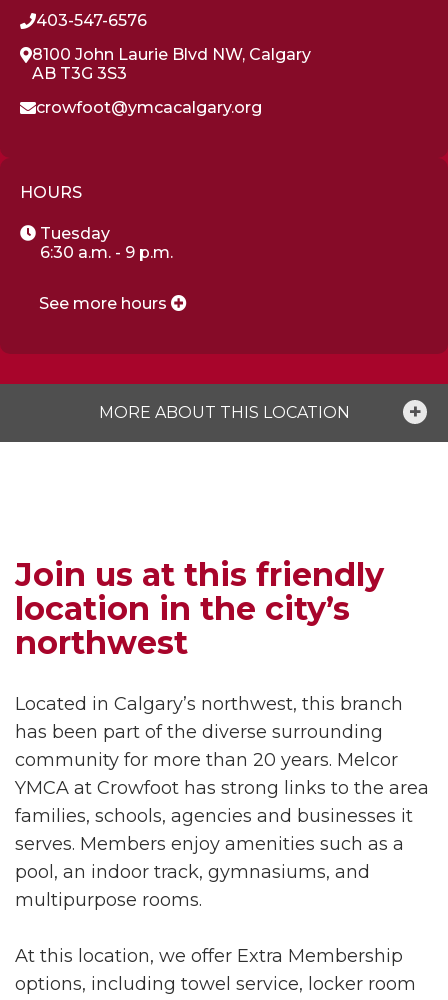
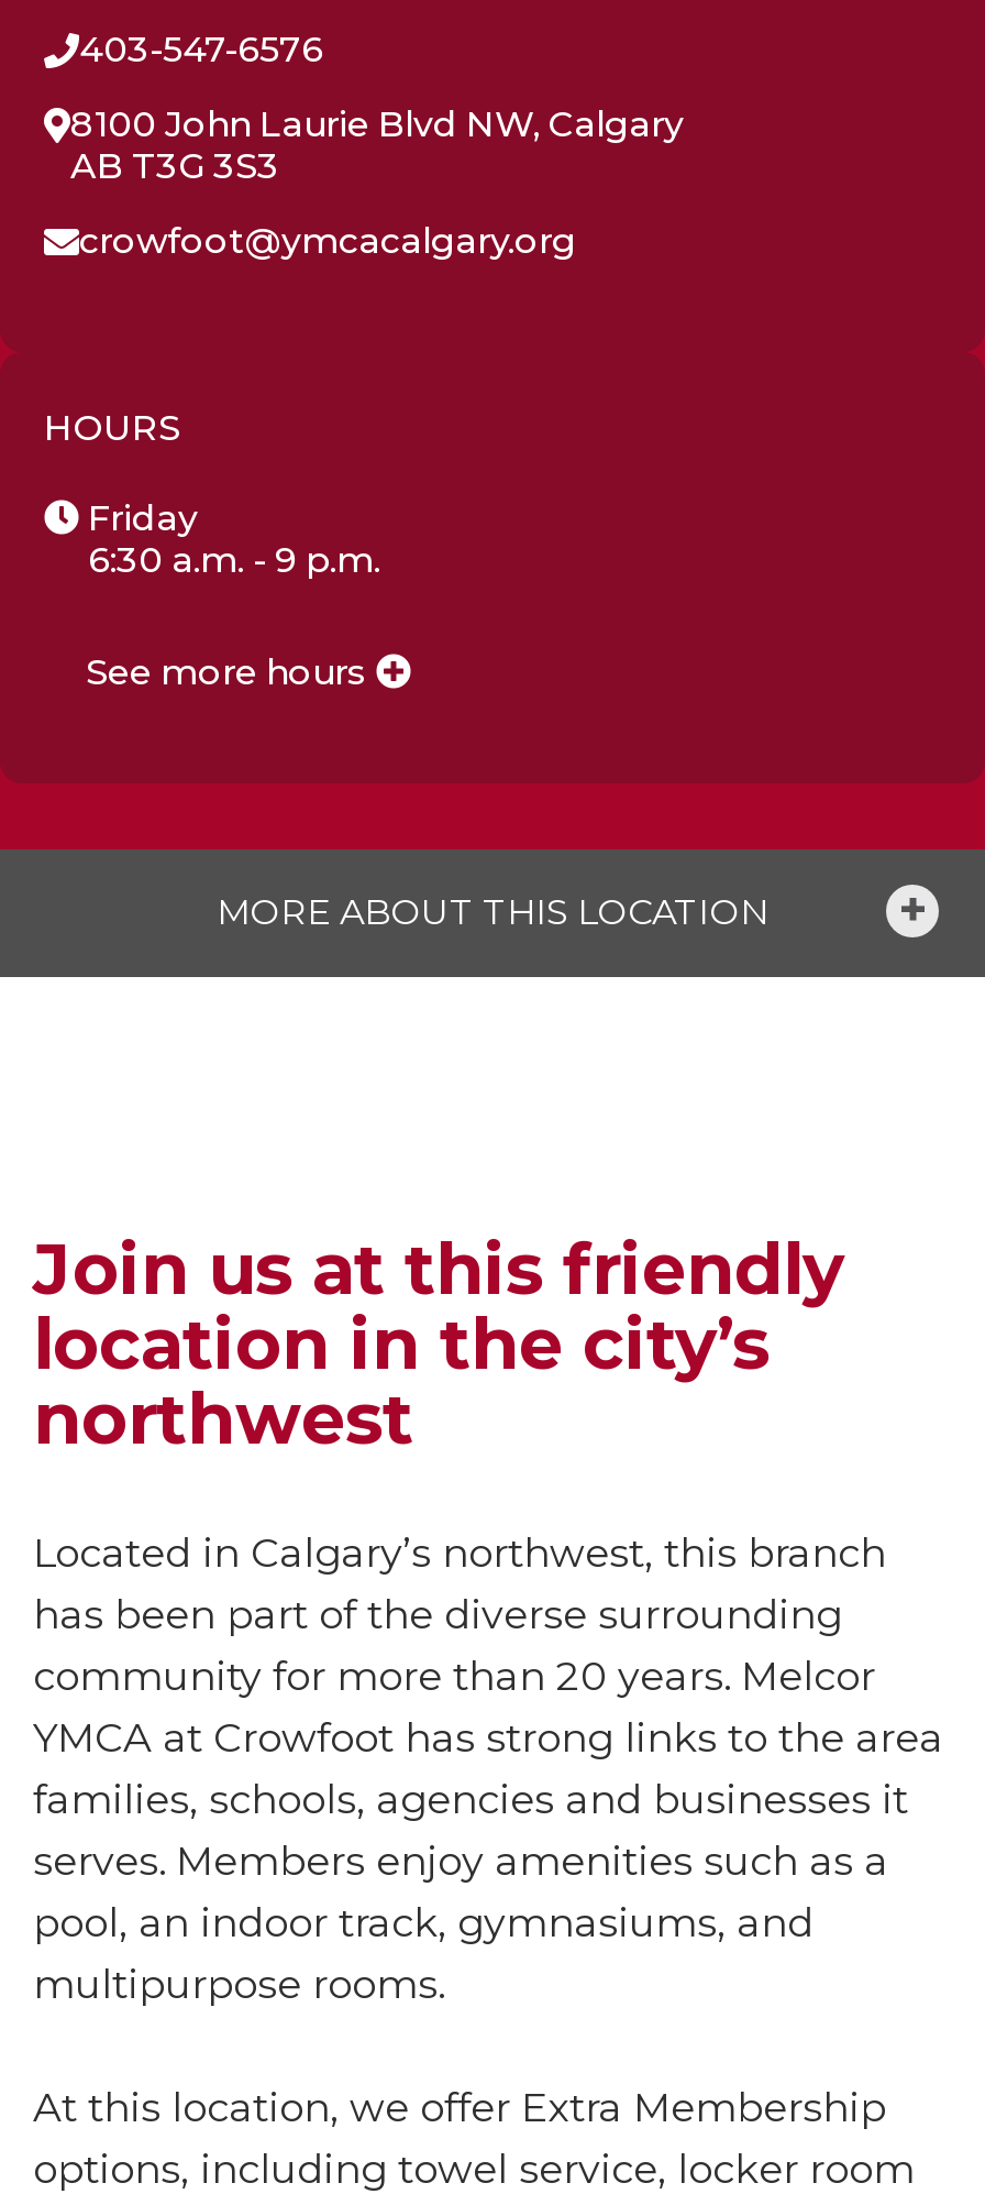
- Tuesday
+ Friday
